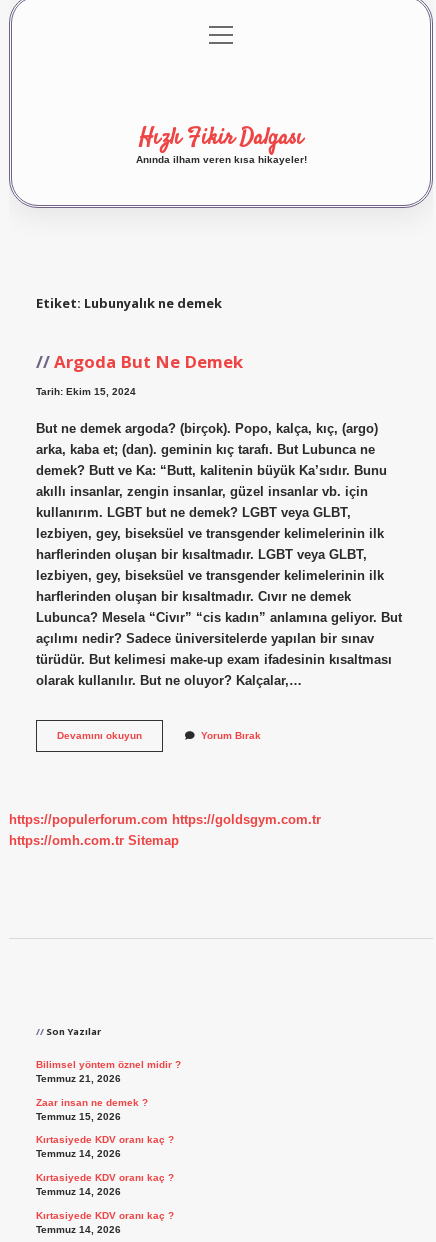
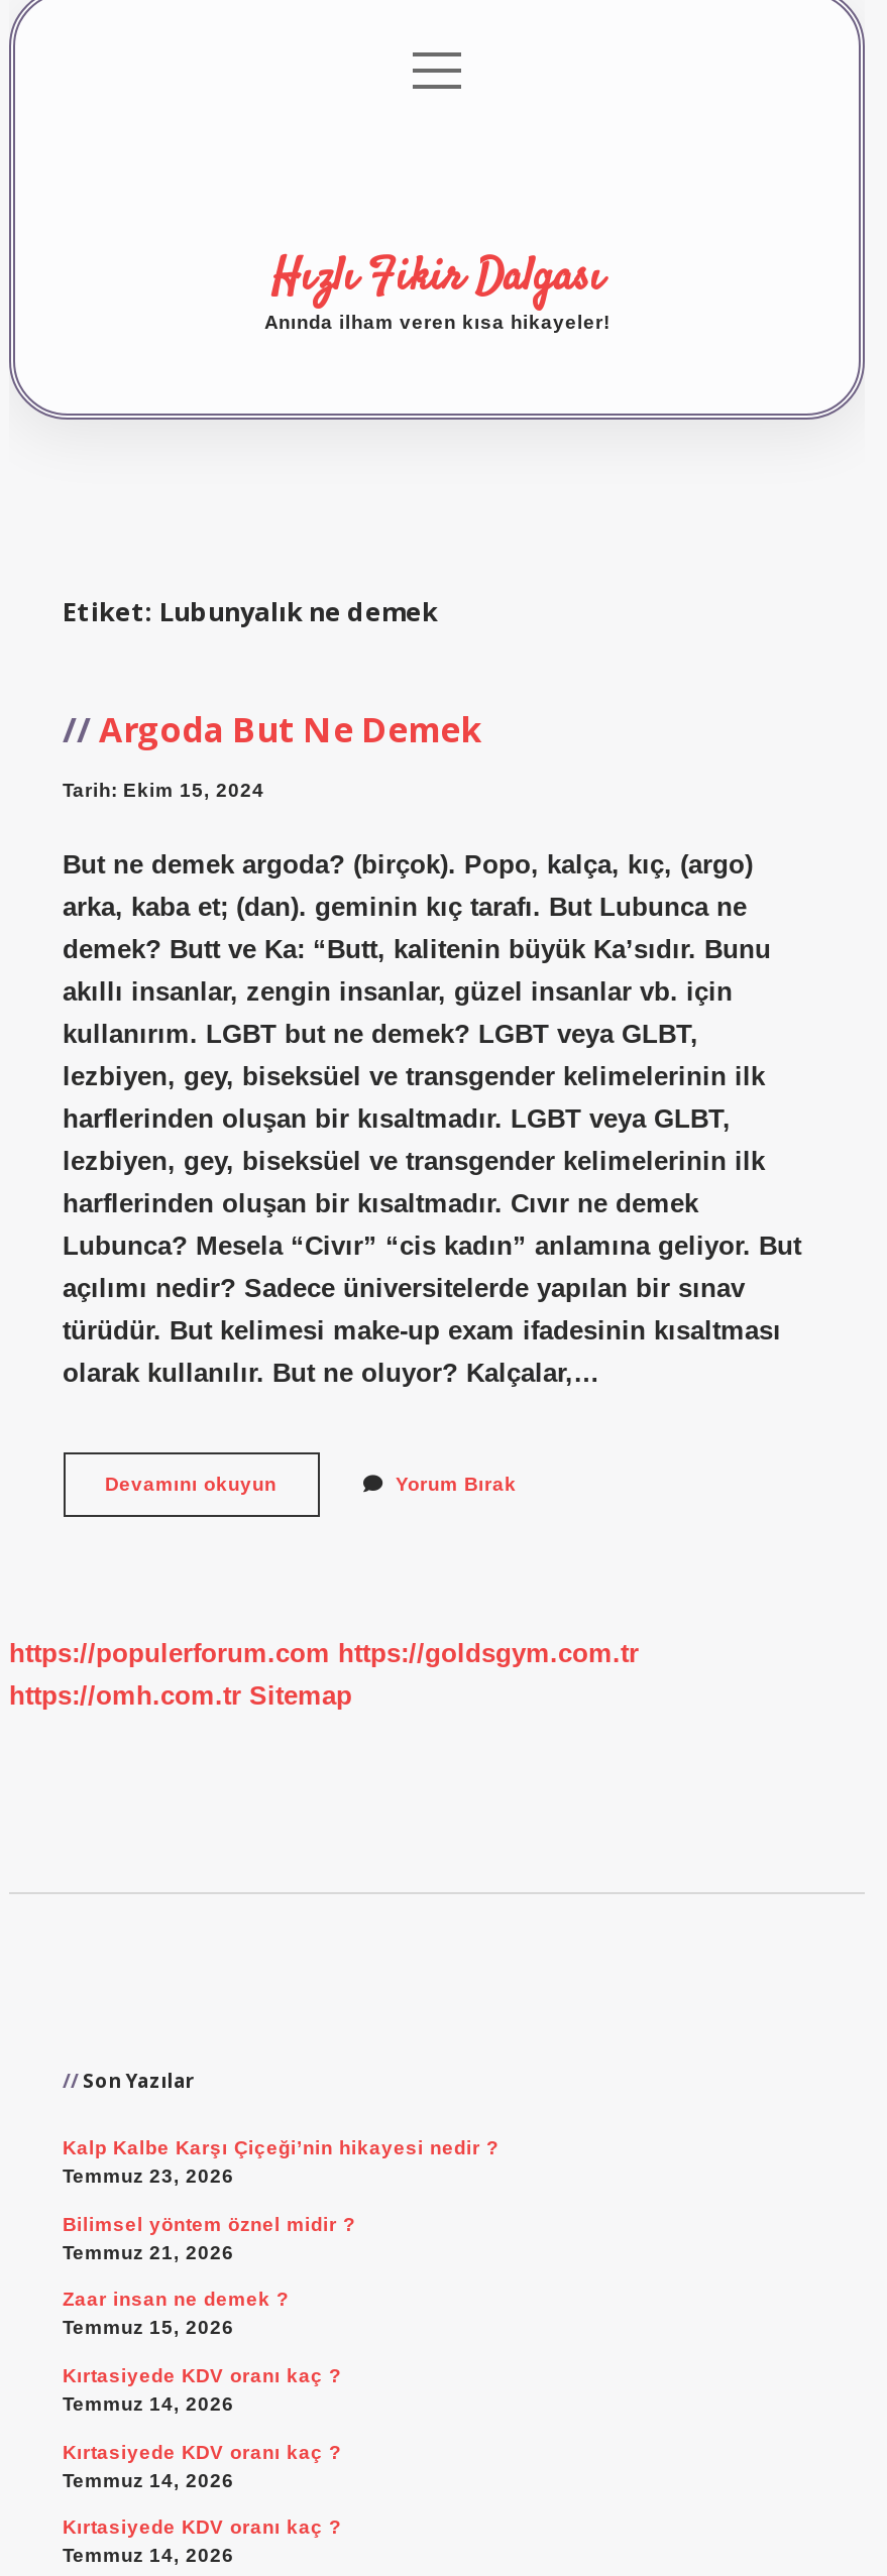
+ Kalp Kalbe Karşı Çiçeği’nin hikayesi nedir ?
+ Temmuz 23, 2026
